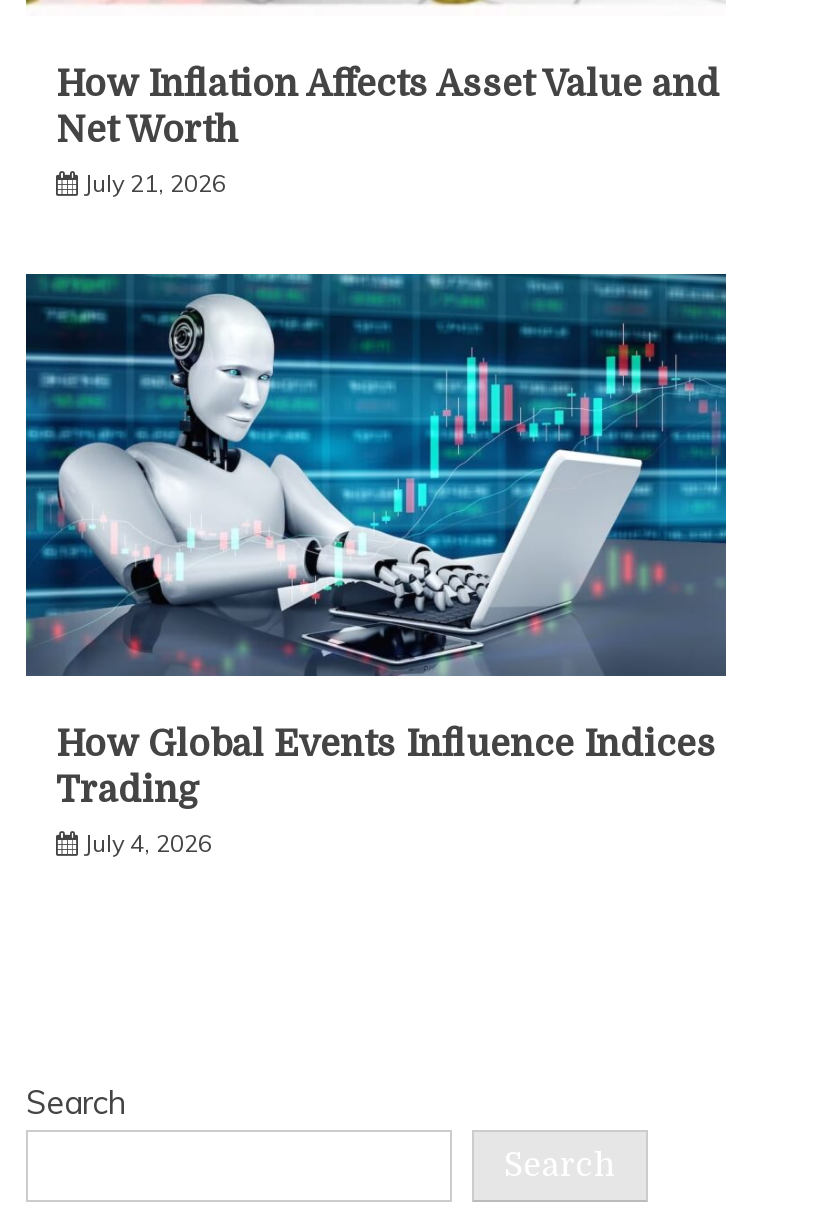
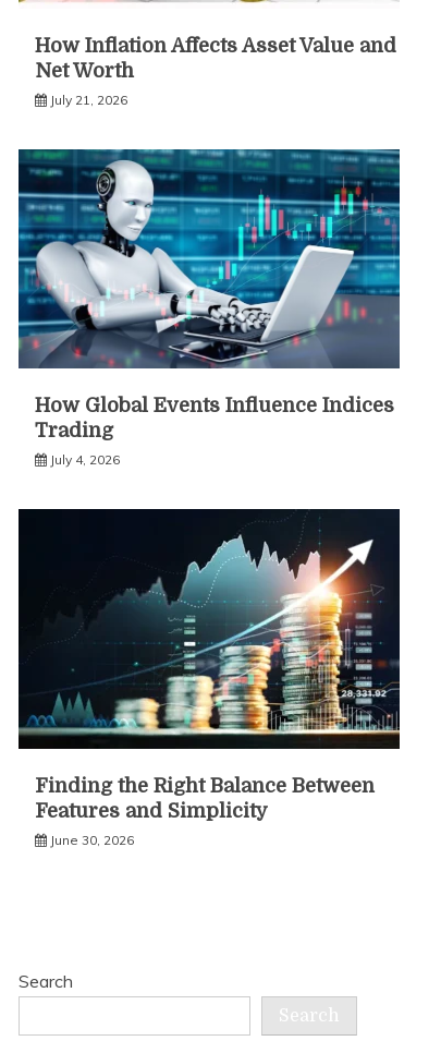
+ [image]
+ Finding the Right Balance Between
+ Features and Simplicity
+ June 30, 2026
